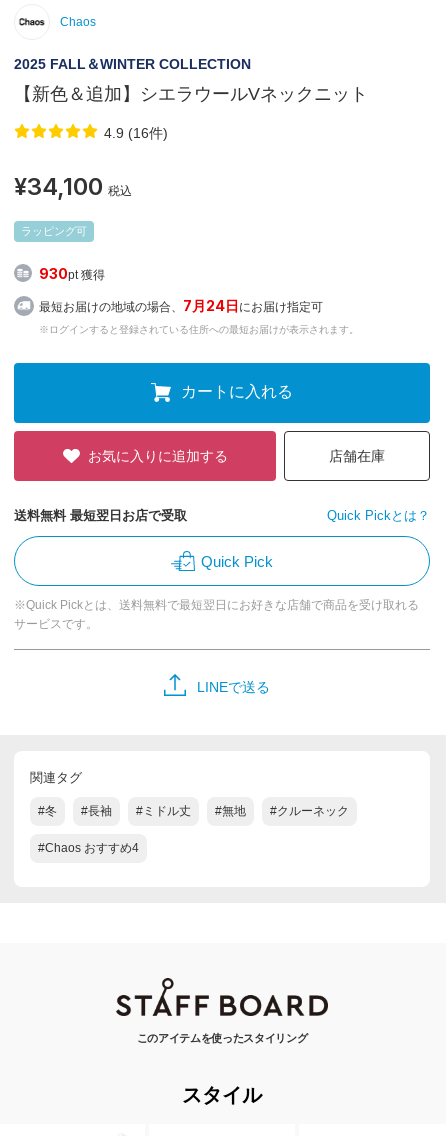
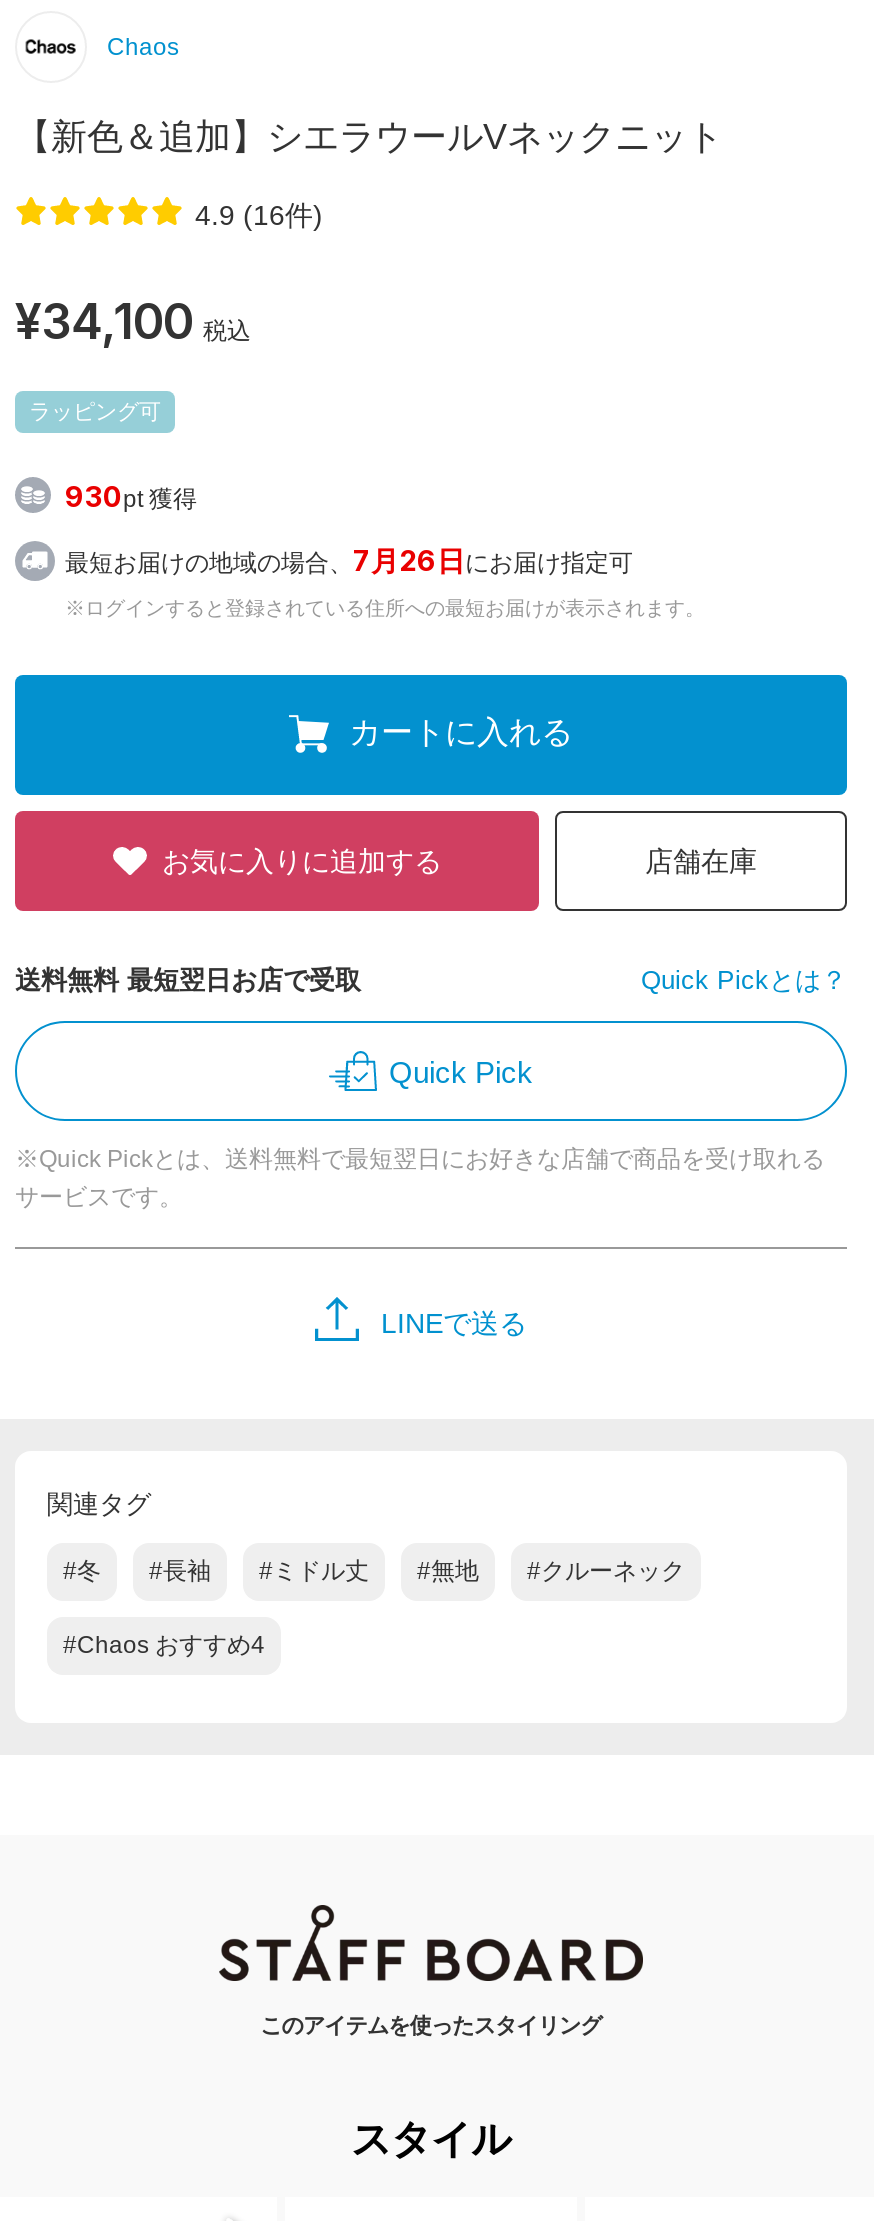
- 2025 FALL＆WINTER COLLECTION

- 最短お届けの地域の場合、7月24日にお届け指定可
+ 最短お届けの地域の場合、7月26日にお届け指定可
